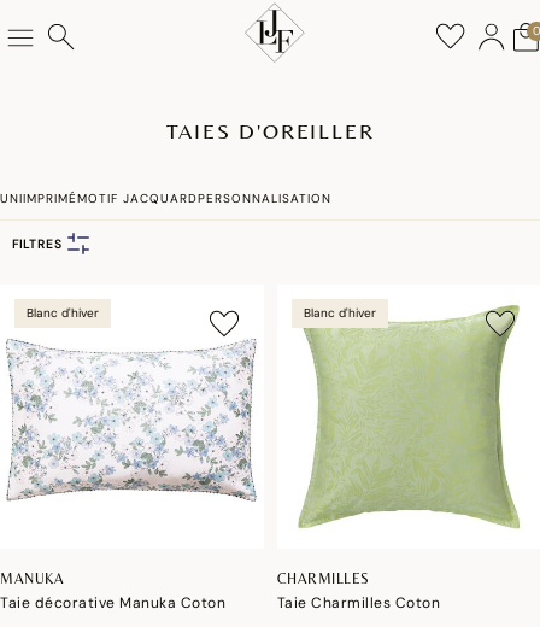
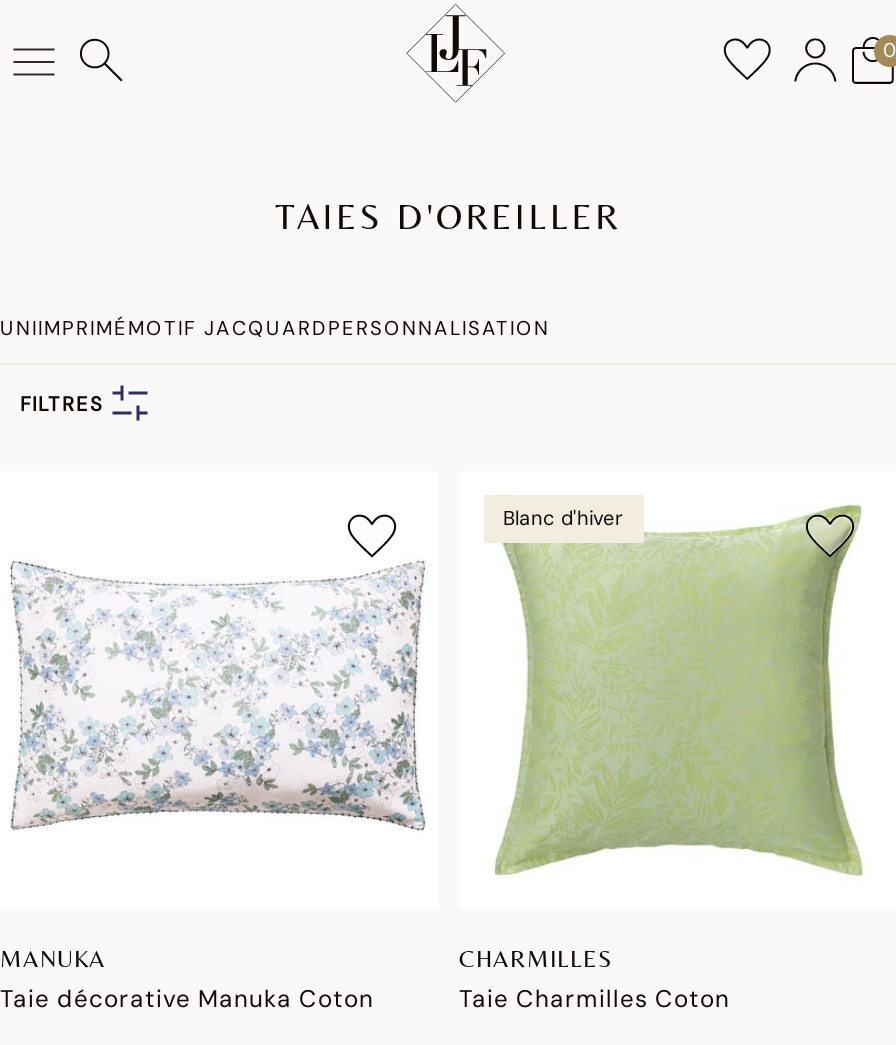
- Blanc d'hiver
